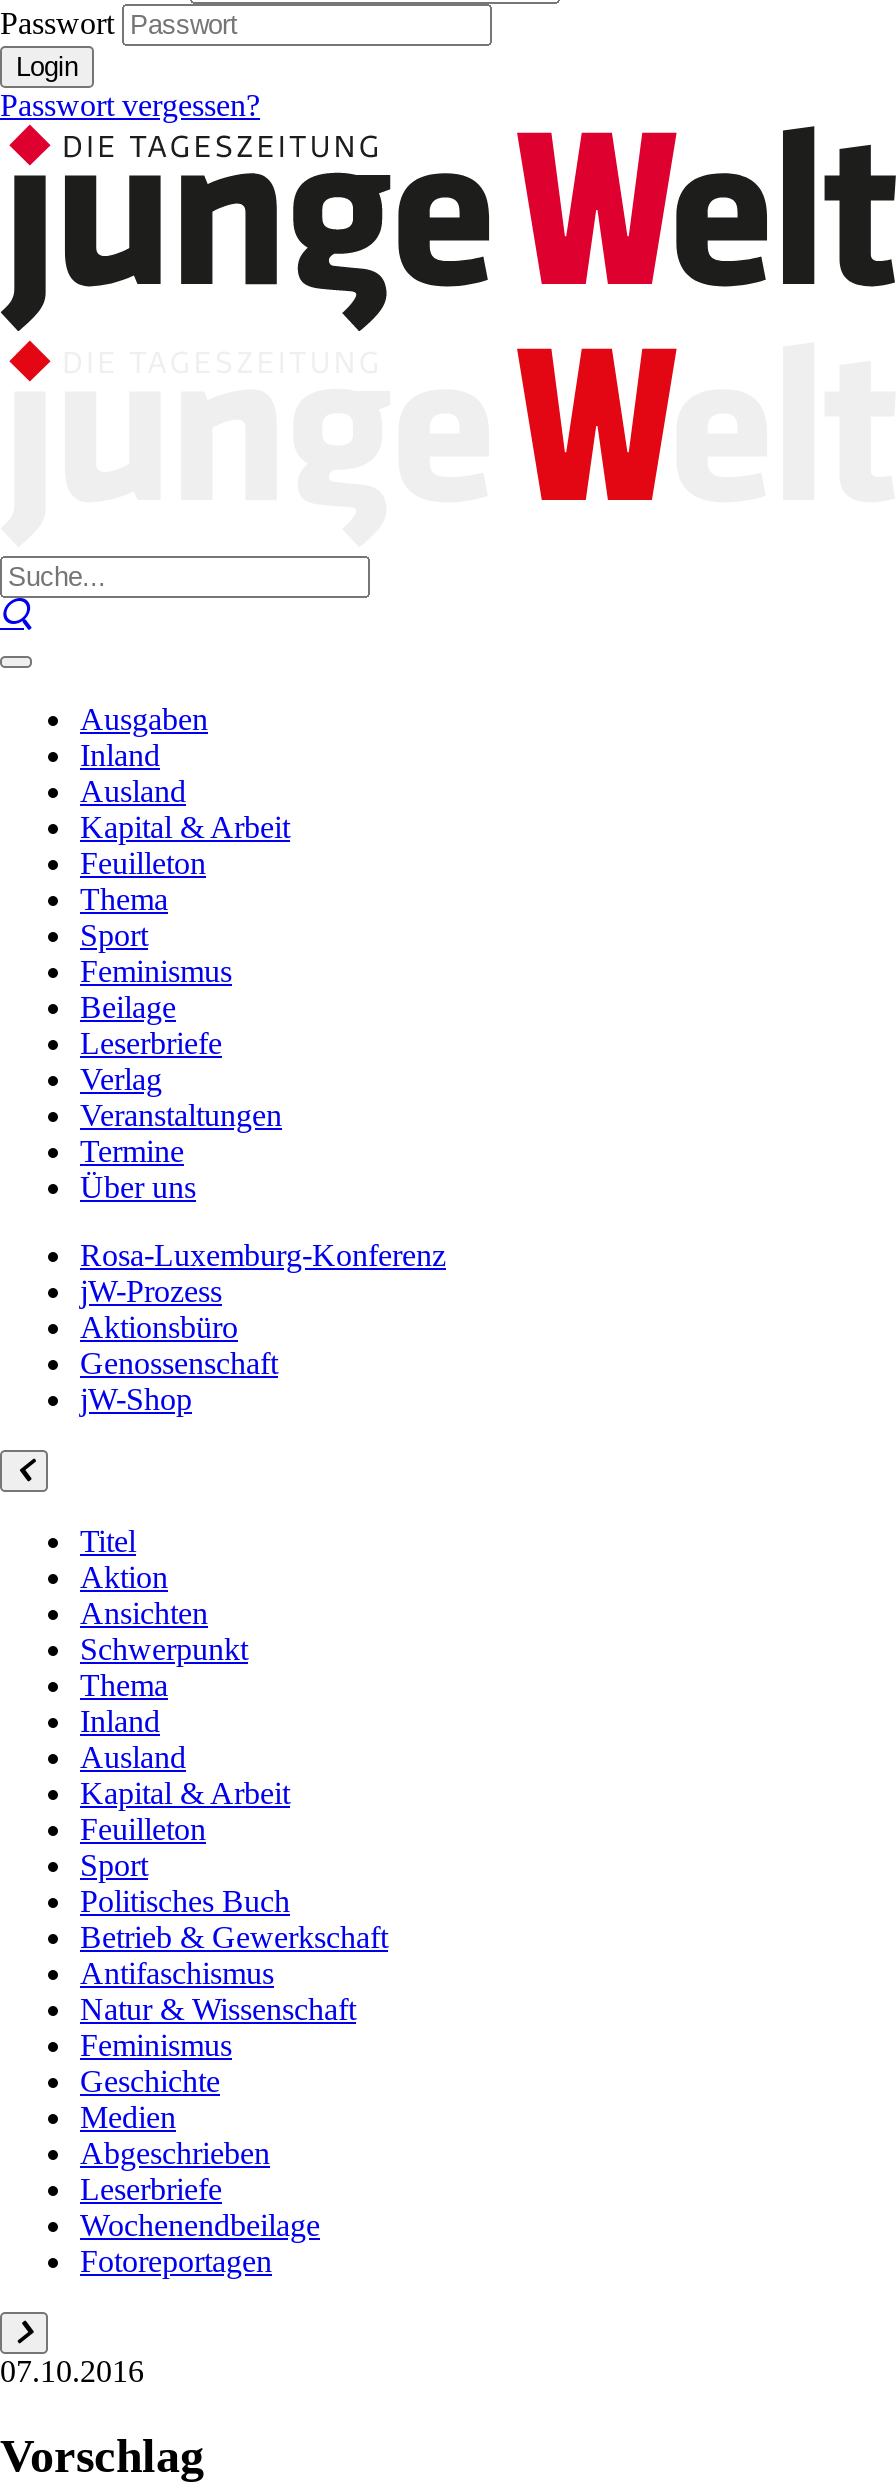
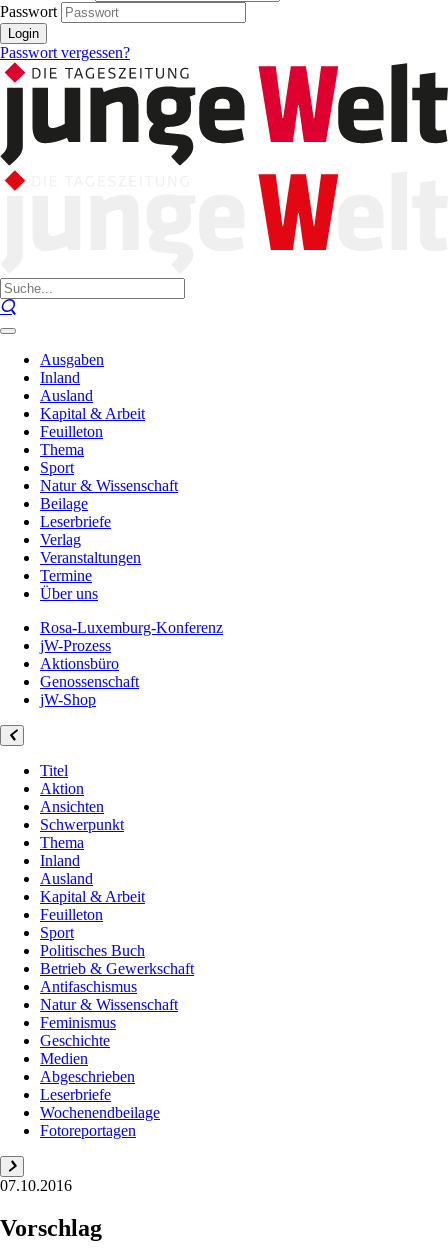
- Feminismus
+ Natur & Wissenschaft
